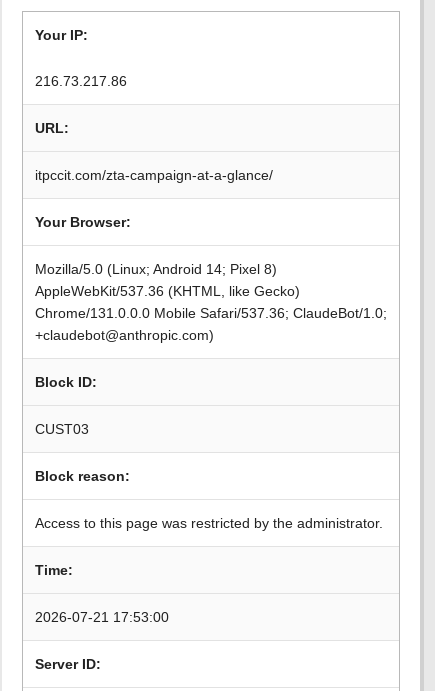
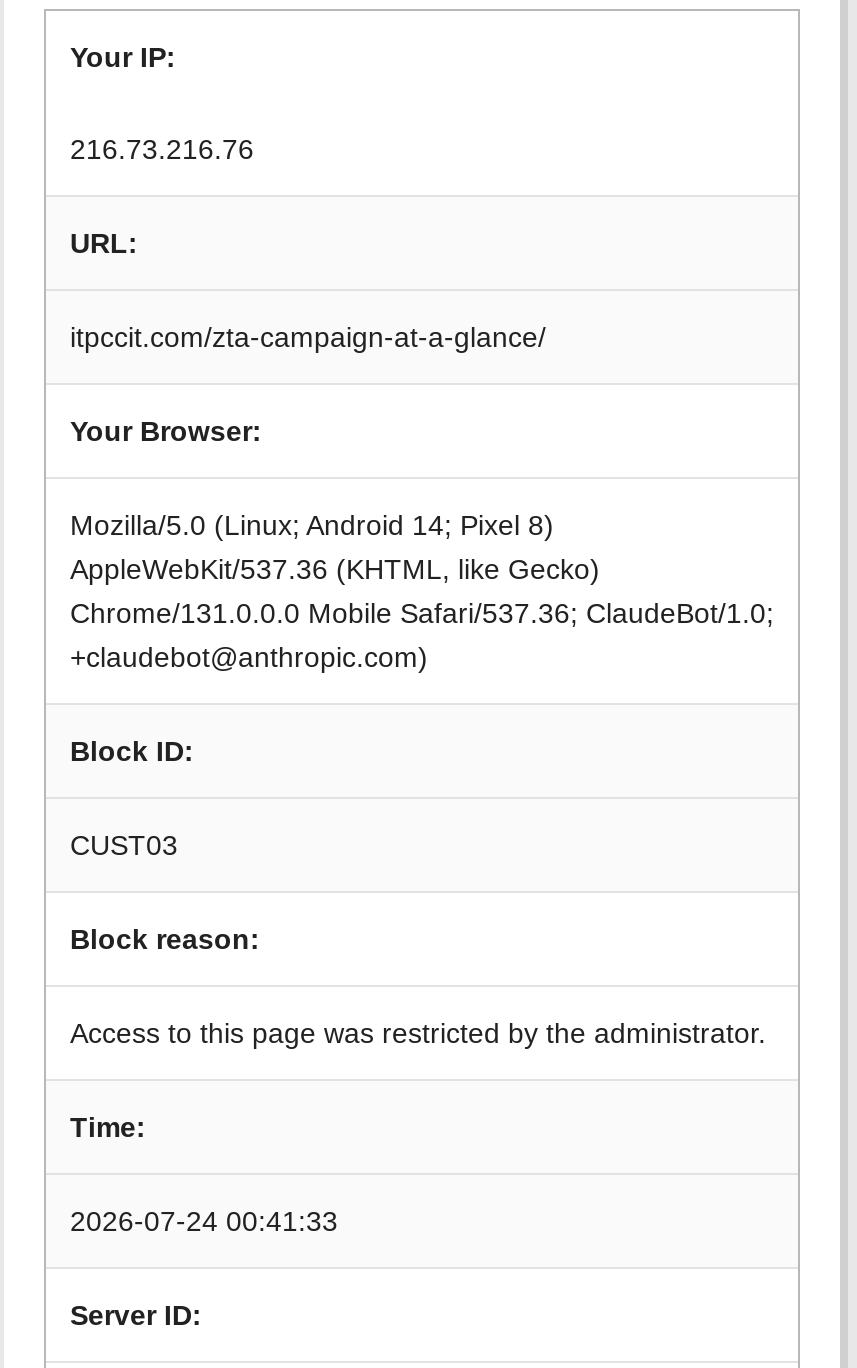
- 216.73.217.86
+ 216.73.216.76

- 2026-07-21 17:53:00
+ 2026-07-24 00:41:33
